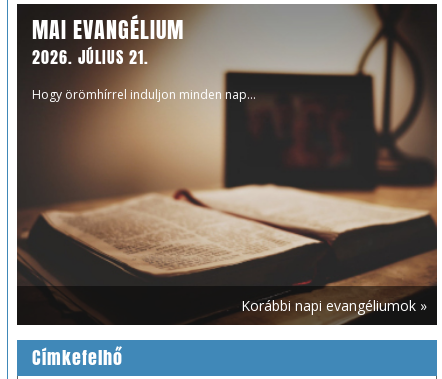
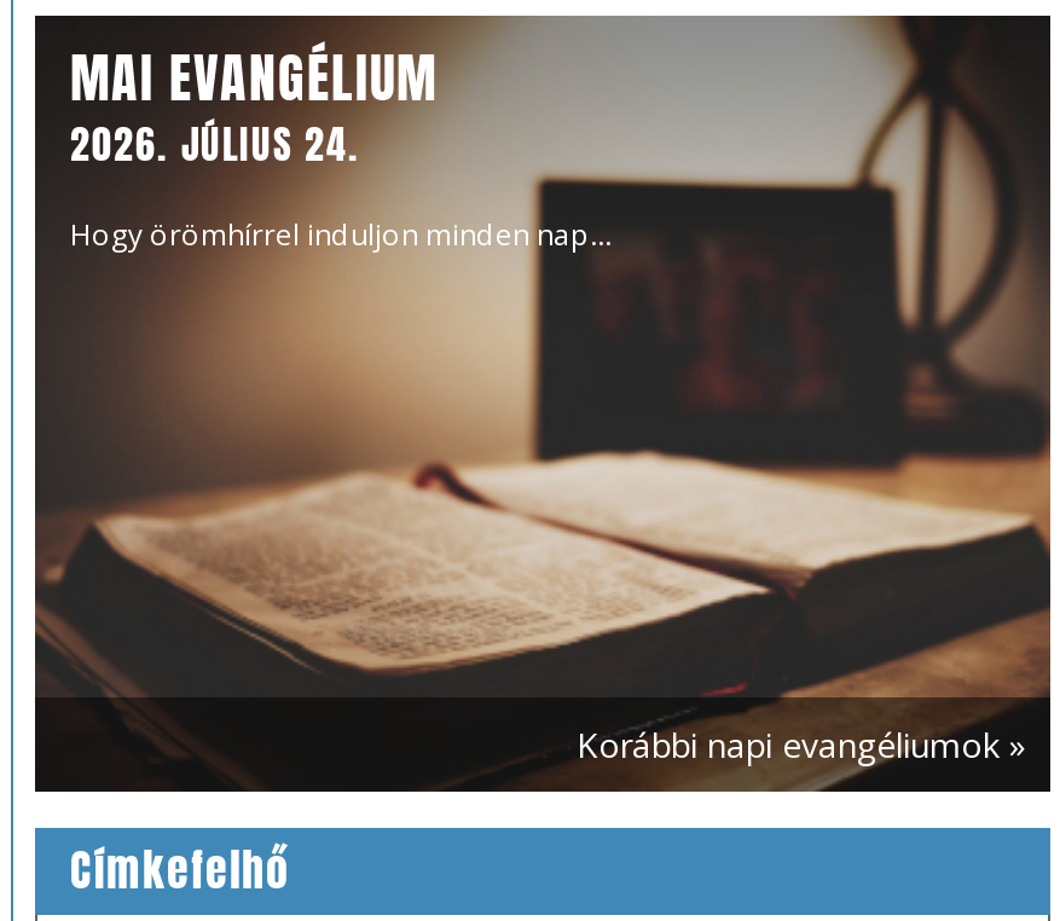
- 2026. JÚLIUS 21.
+ 2026. JÚLIUS 24.
